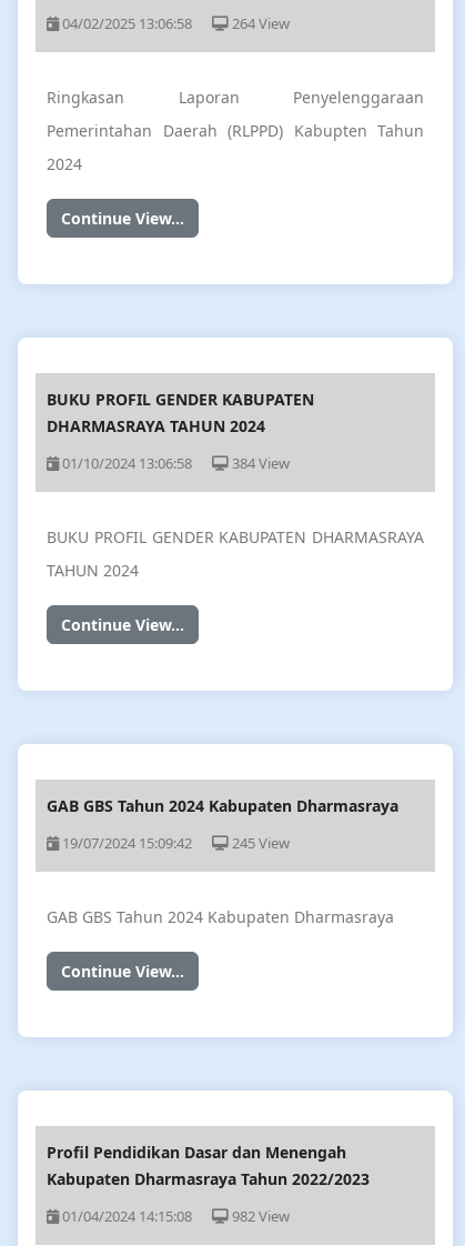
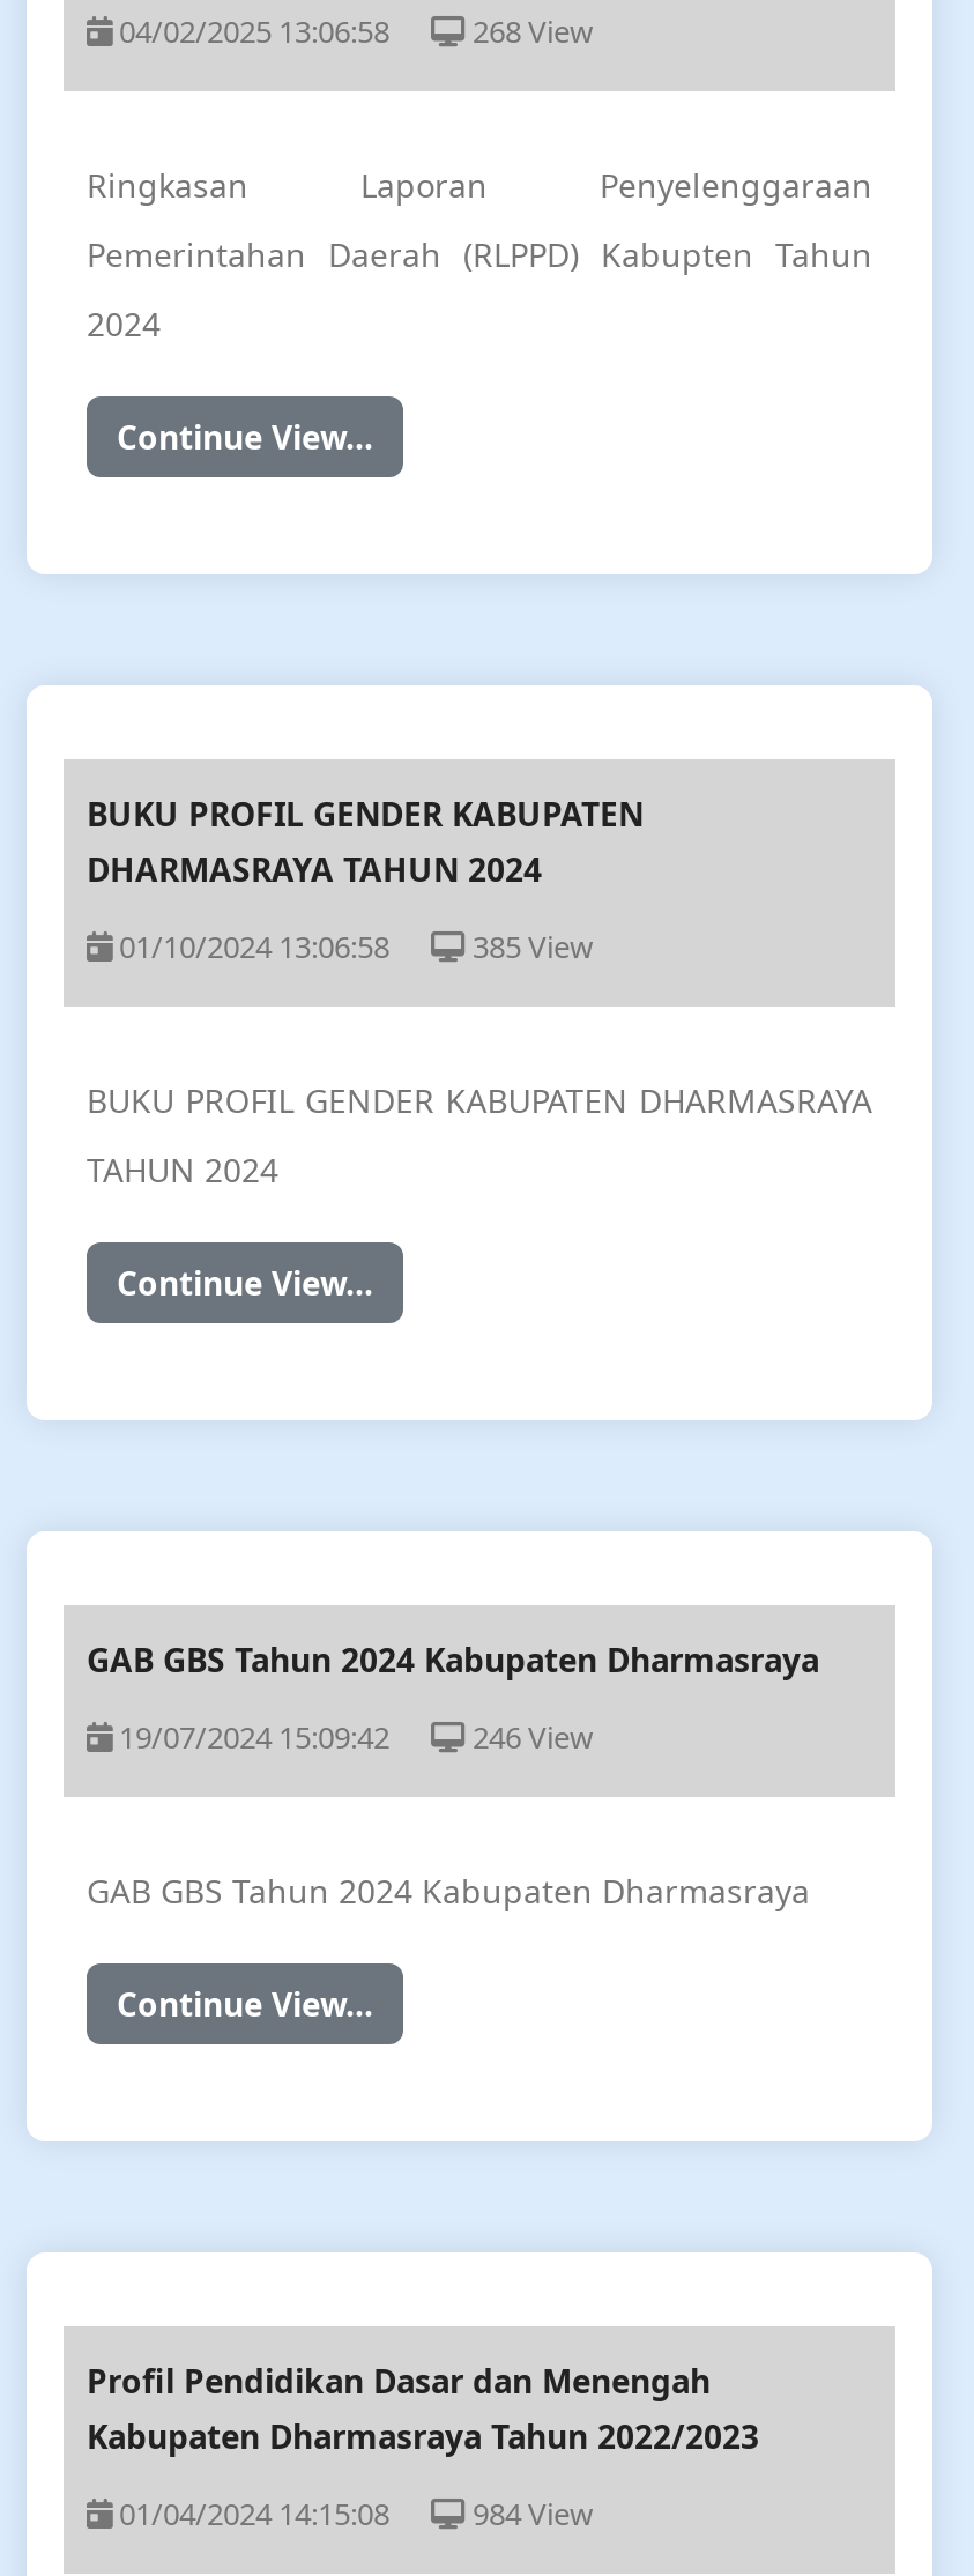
- 04/02/2025 13:06:58 264 View
+ 04/02/2025 13:06:58 268 View

- 01/10/2024 13:06:58 384 View
+ 01/10/2024 13:06:58 385 View

- 19/07/2024 15:09:42 245 View
+ 19/07/2024 15:09:42 246 View

- 01/04/2024 14:15:08 982 View
+ 01/04/2024 14:15:08 984 View
